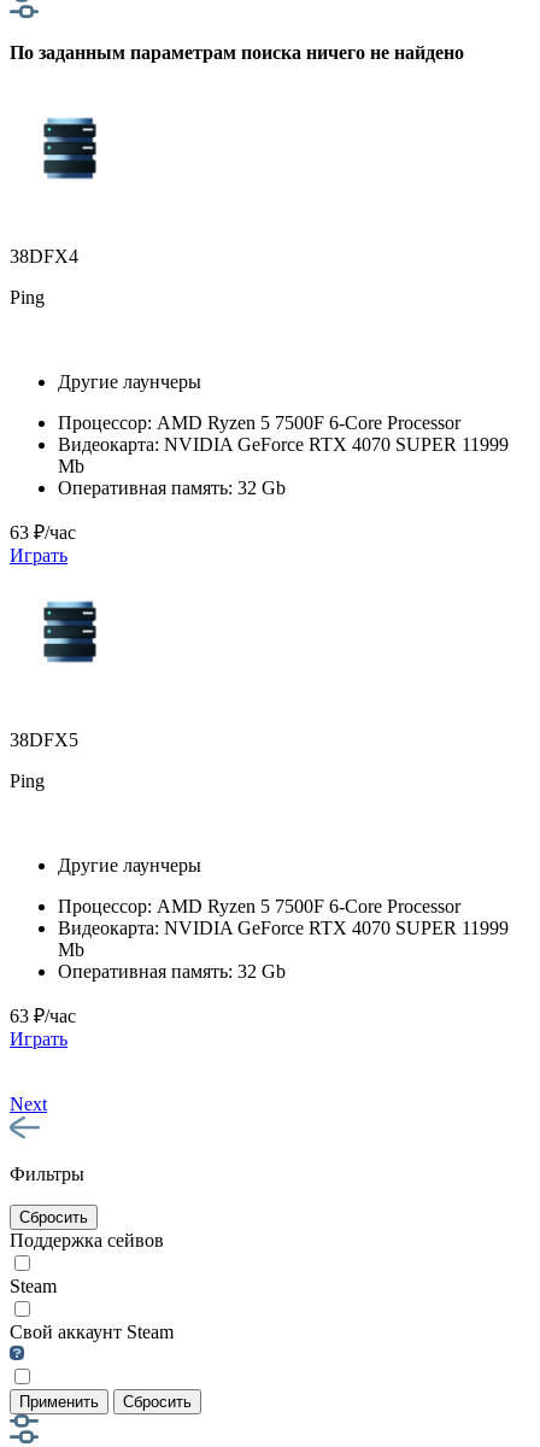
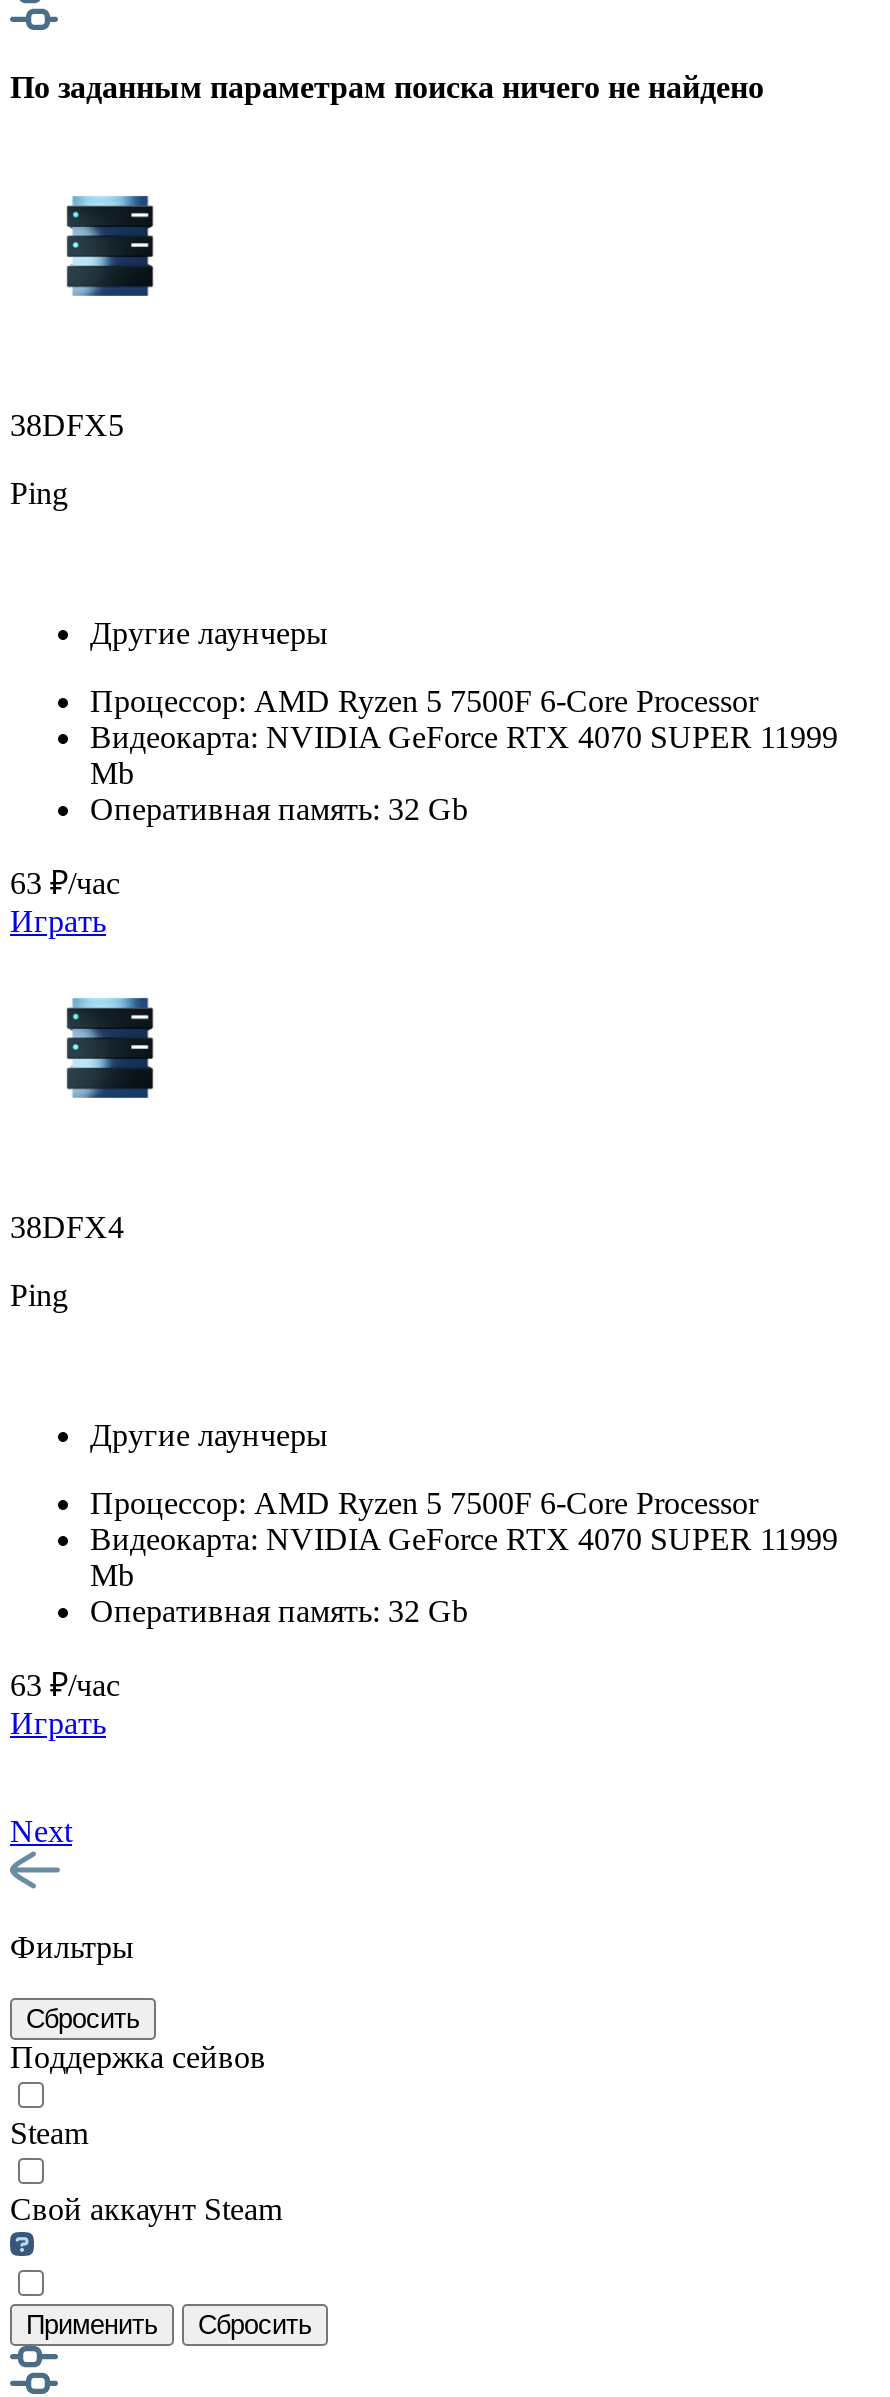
- 38DFX4
+ 38DFX5

- 38DFX5
+ 38DFX4
